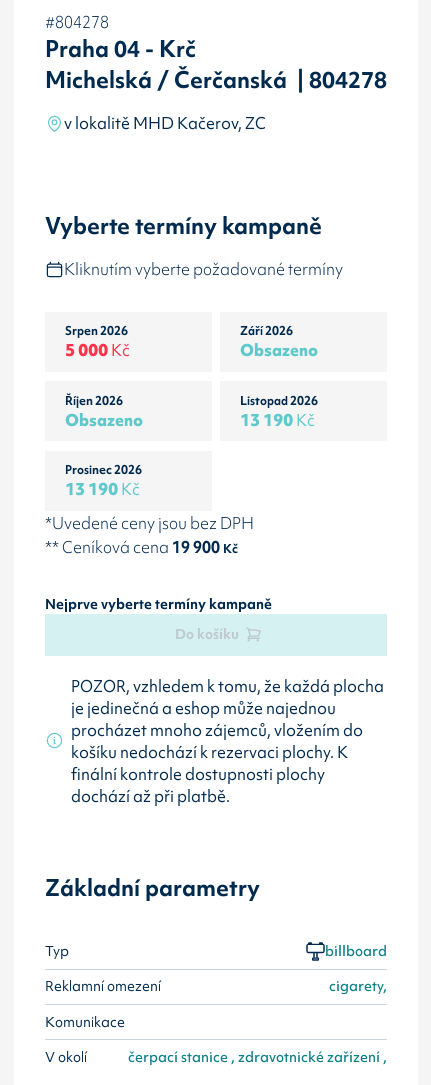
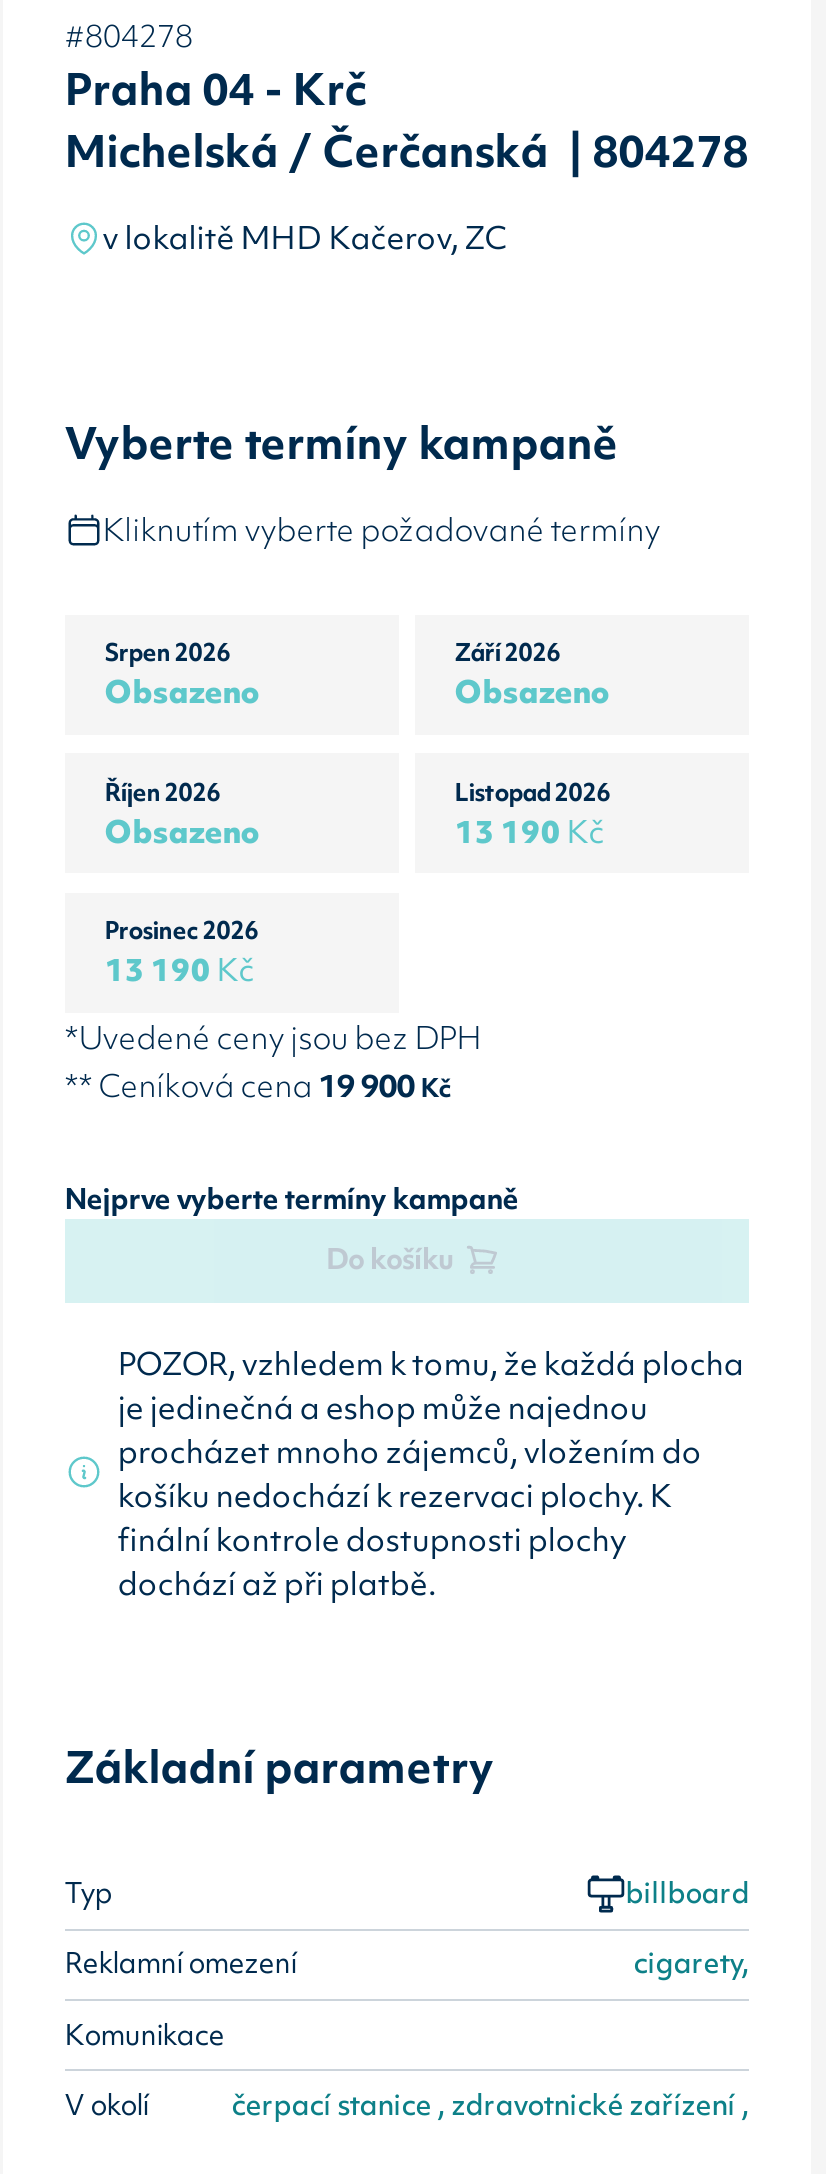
- 5 000 Kč
+ Obsazeno
